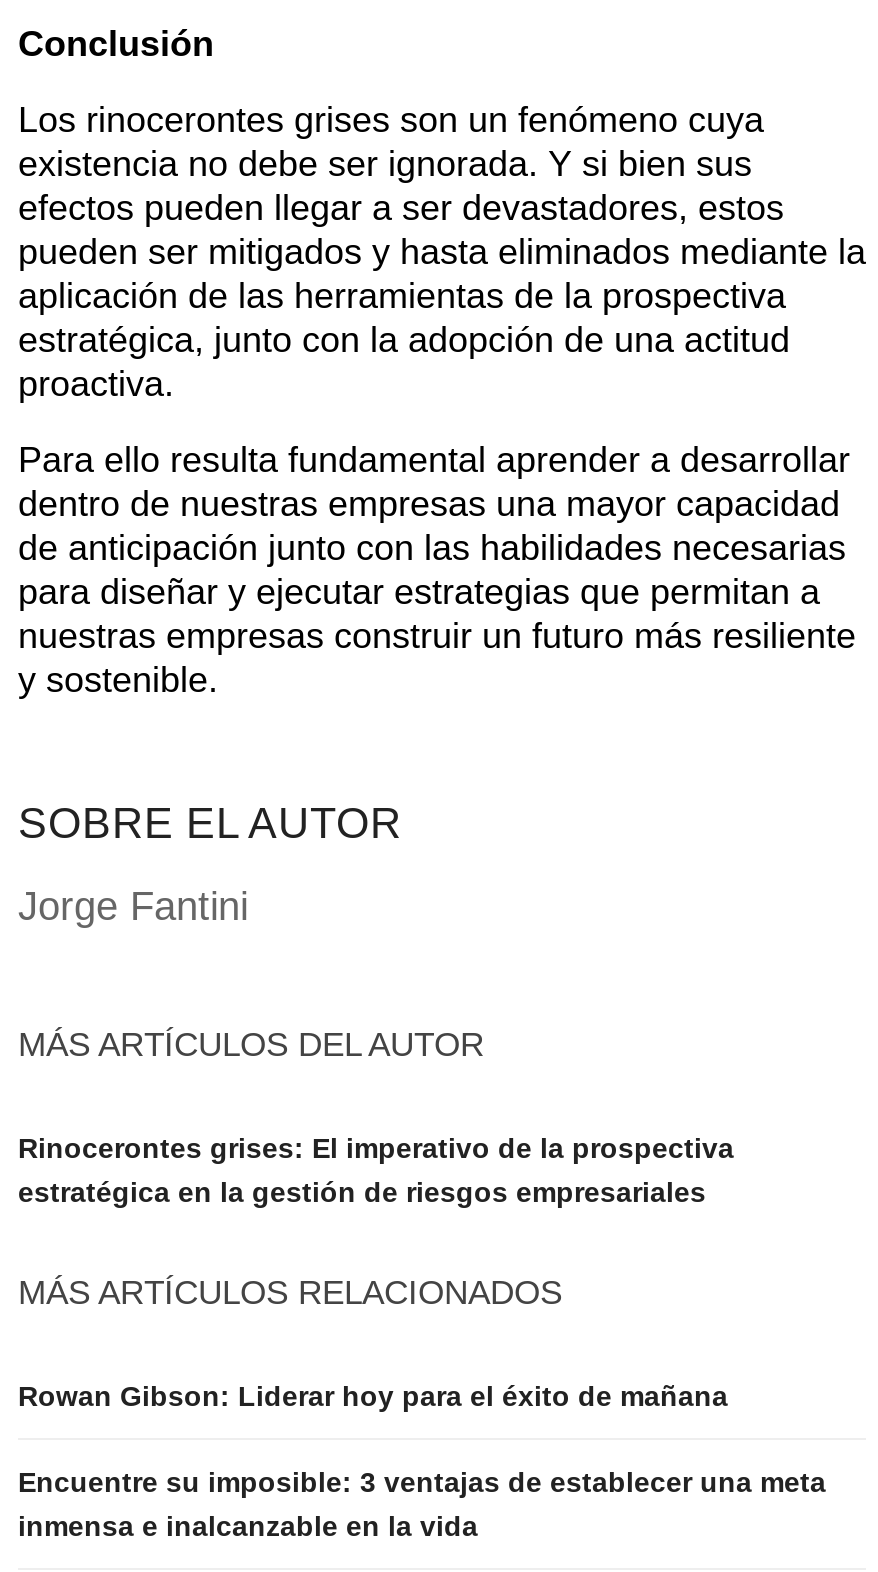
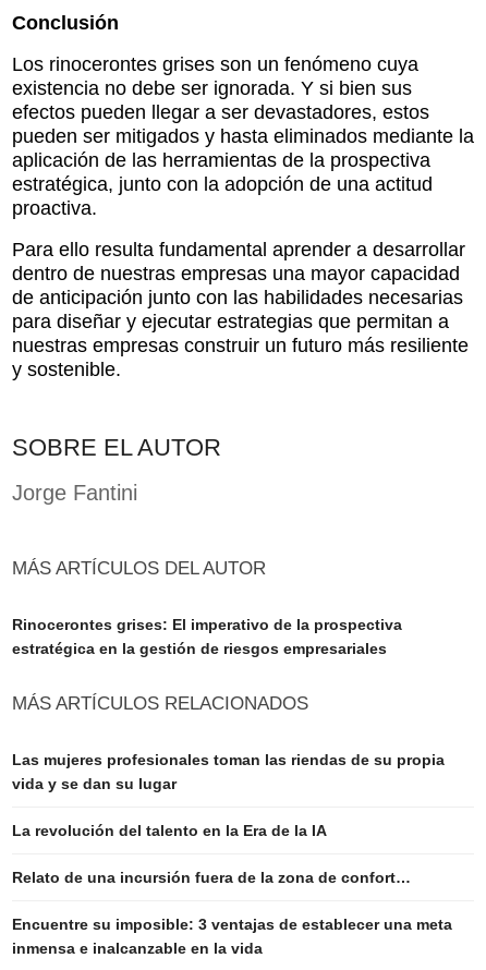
- Rowan Gibson: Liderar hoy para el éxito de mañana
+ Las mujeres profesionales toman las riendas de su propia
+ vida y se dan su lugar
+ La revolución del talento en la Era de la IA
+ Relato de una incursión fuera de la zona de confort…
